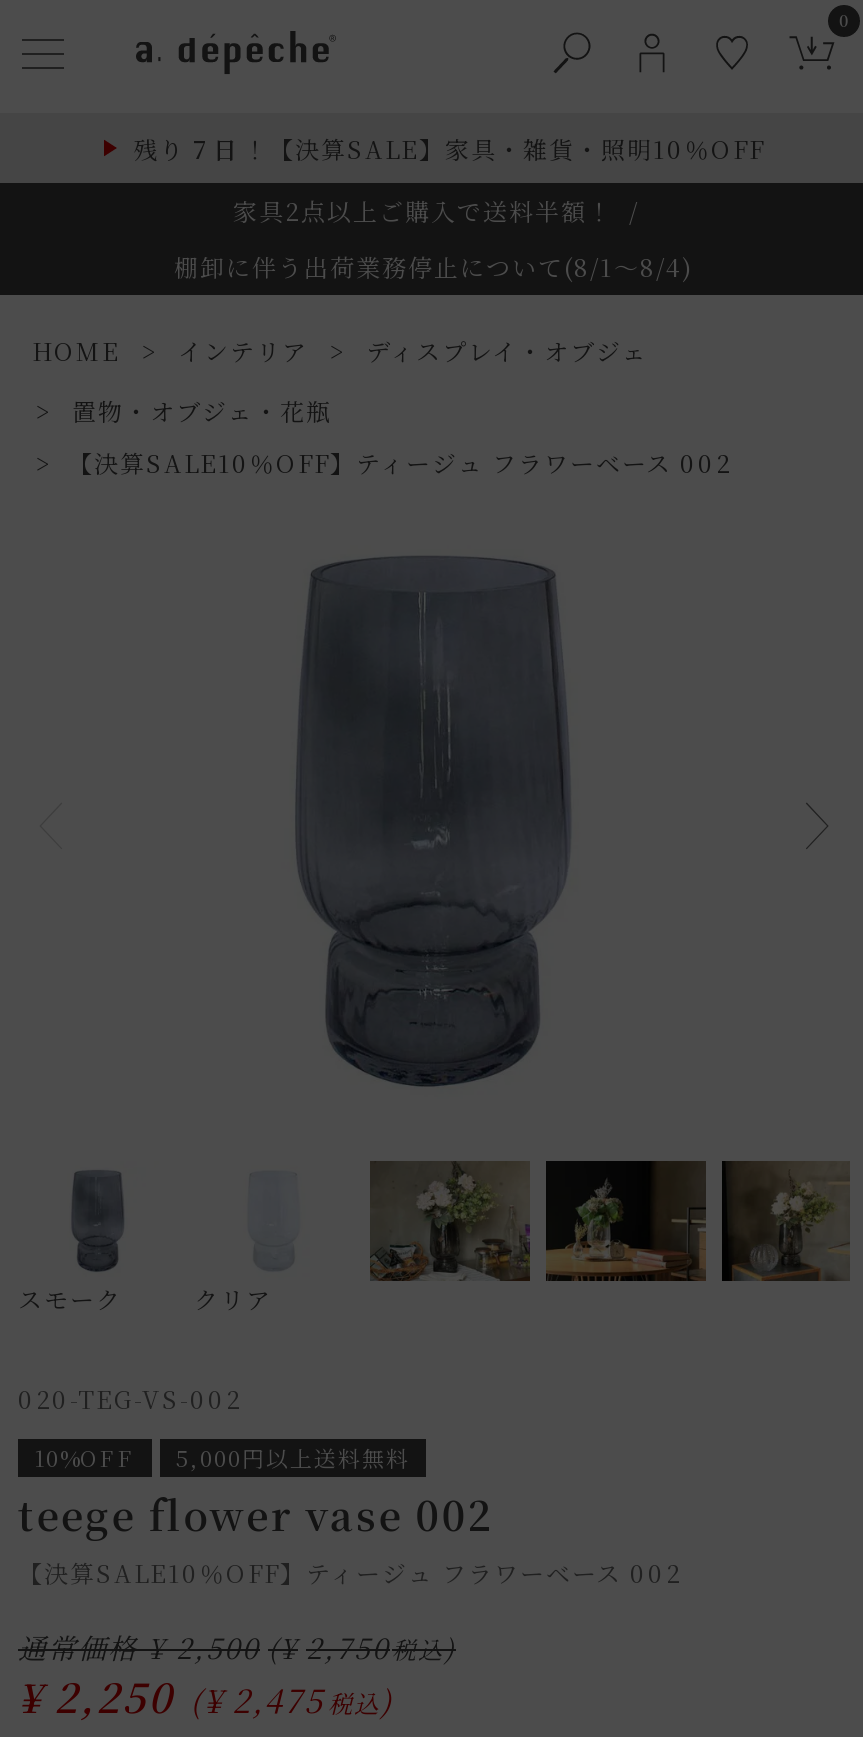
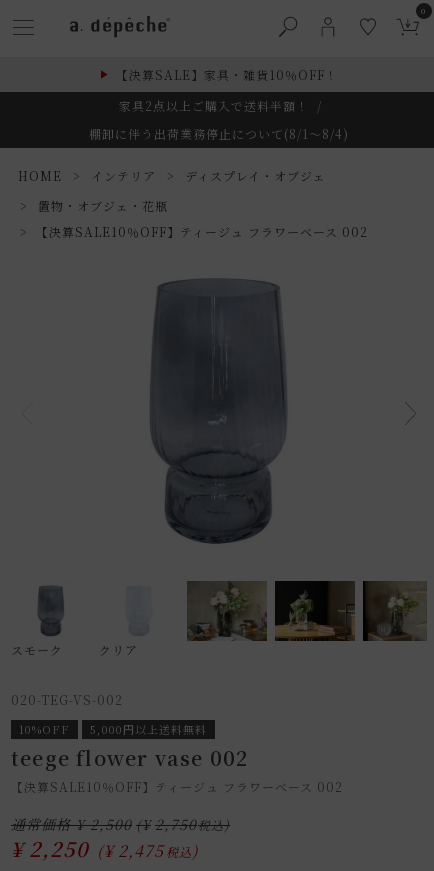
- 残り 7 日 ！【決算SALE】家具・雑貨・照明10％OFF
+ 【決算SALE】家具・雑貨10％OFF！
